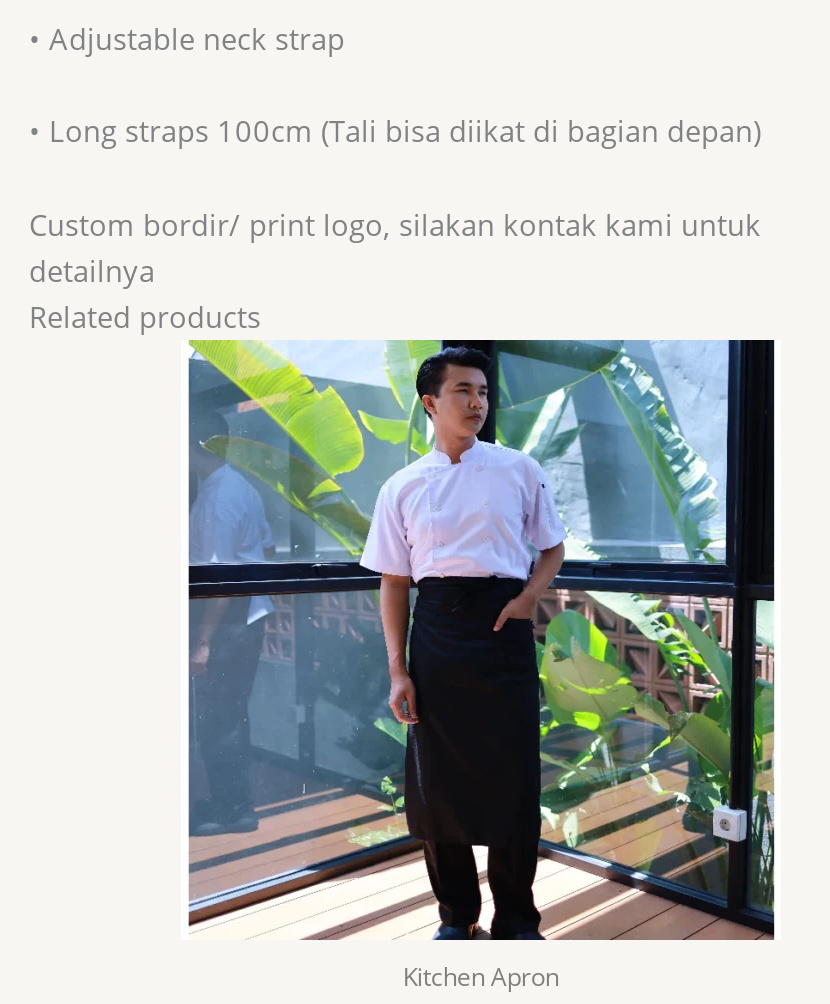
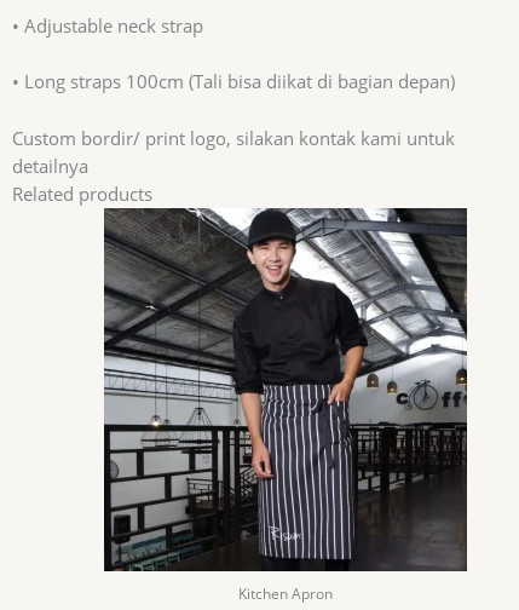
- [image]
+ [image]
